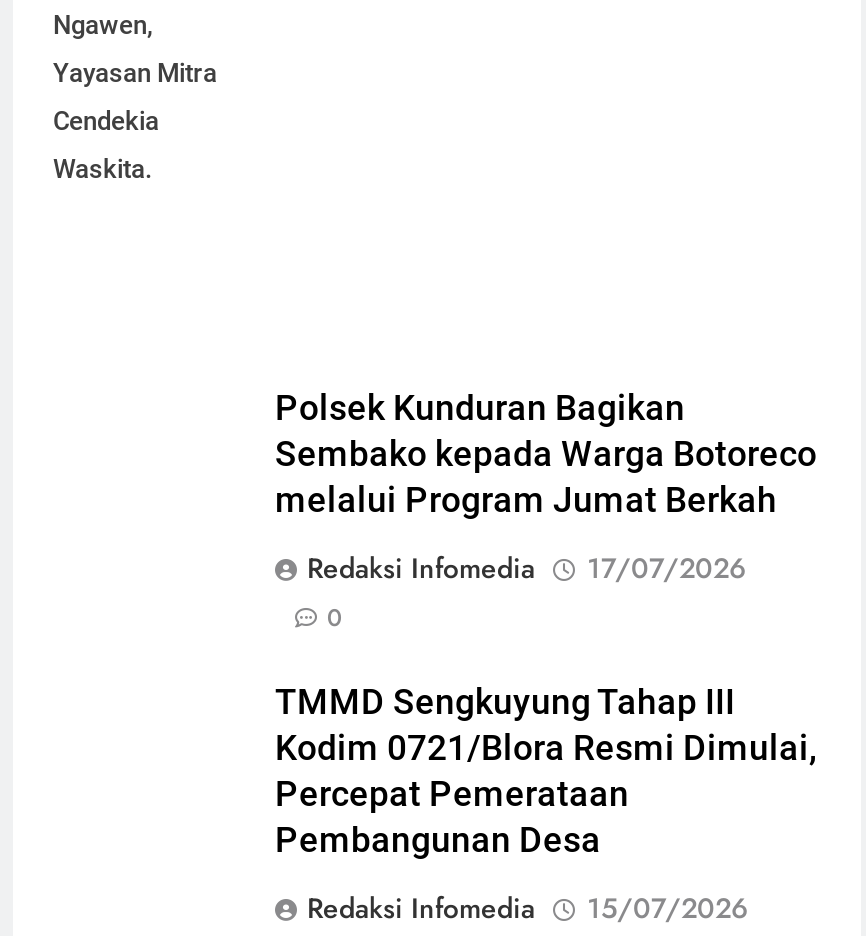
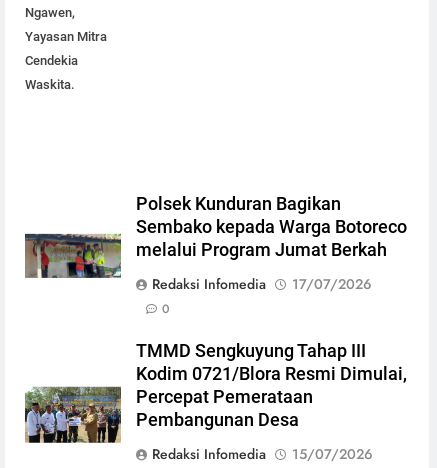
+ [image]

+ [image]
